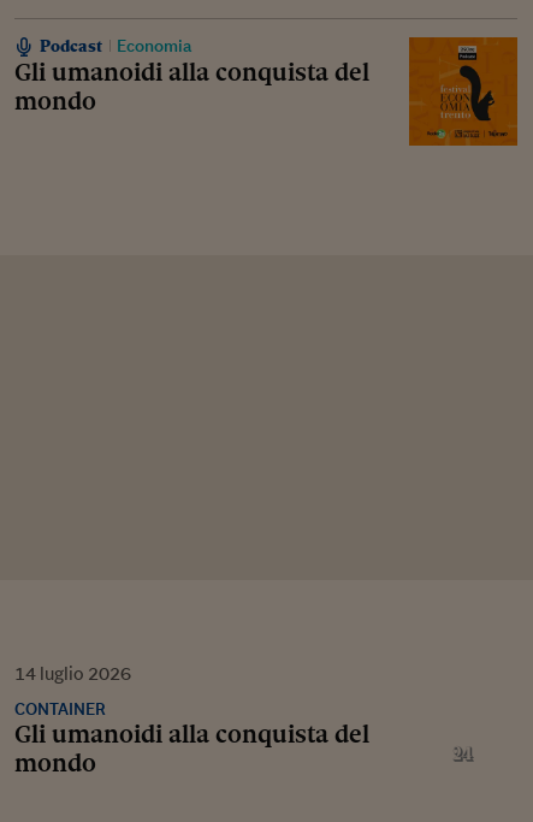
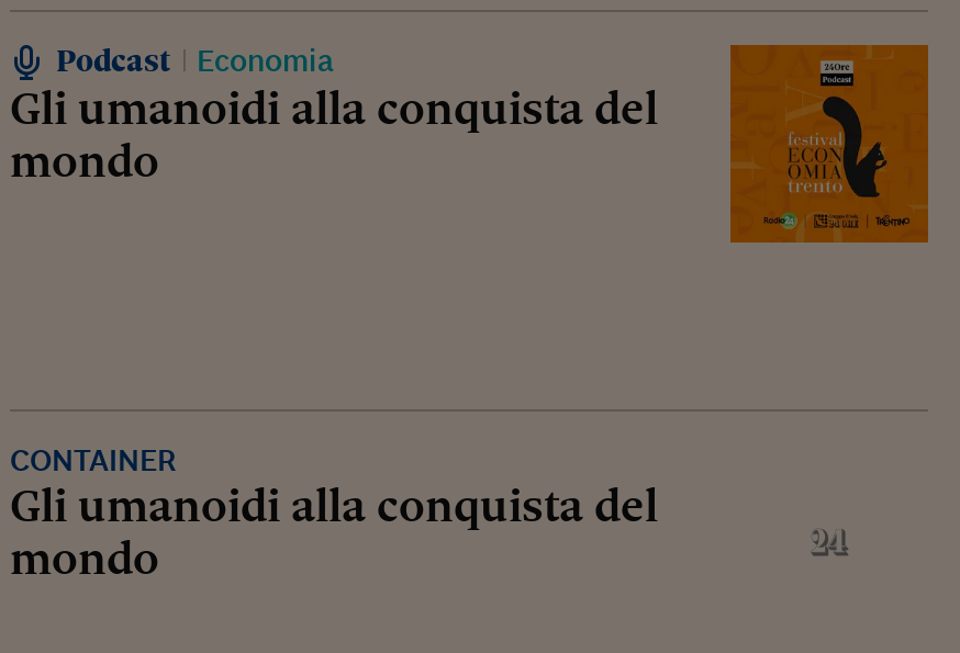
- 14 luglio 2026
